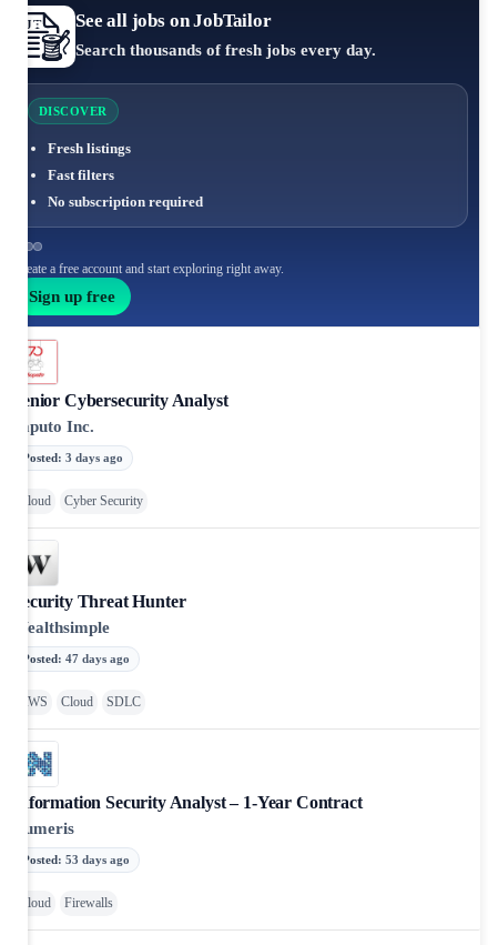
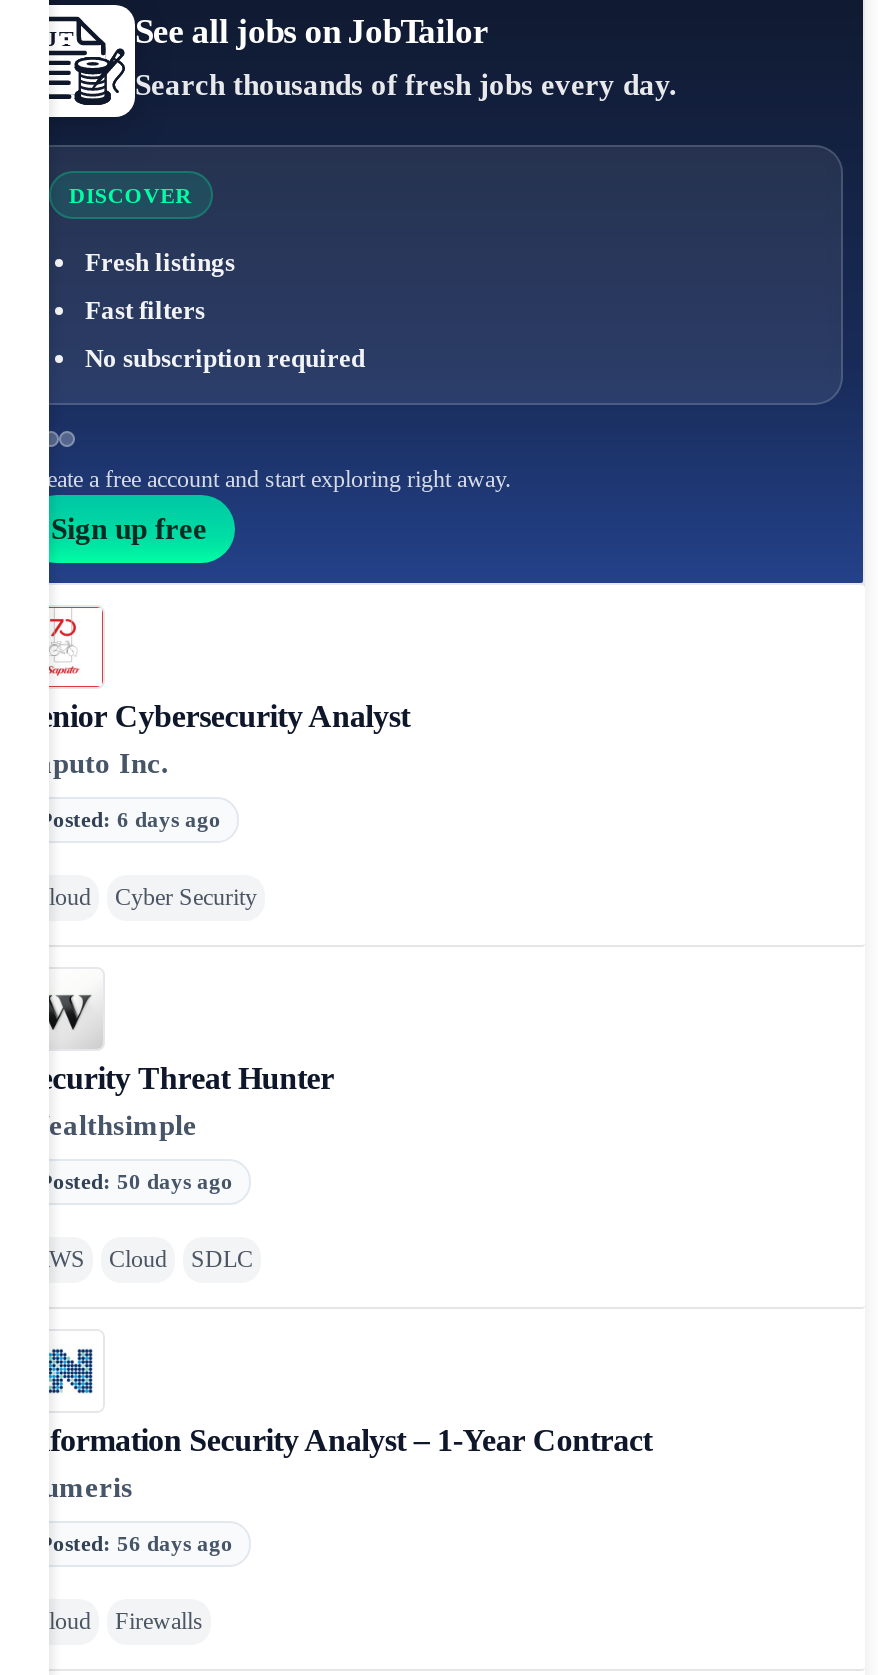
- Posted: 3 days ago
+ Posted: 6 days ago

- Posted: 47 days ago
+ Posted: 50 days ago

- Posted: 53 days ago
+ Posted: 56 days ago
